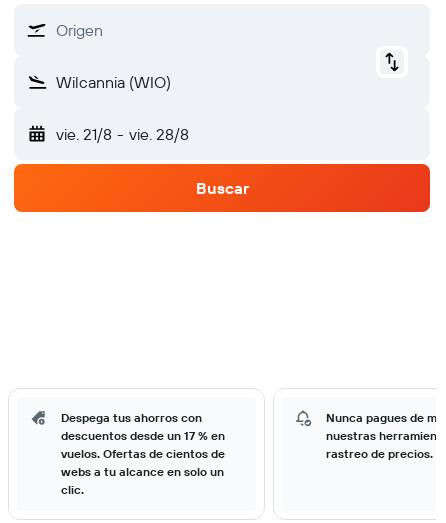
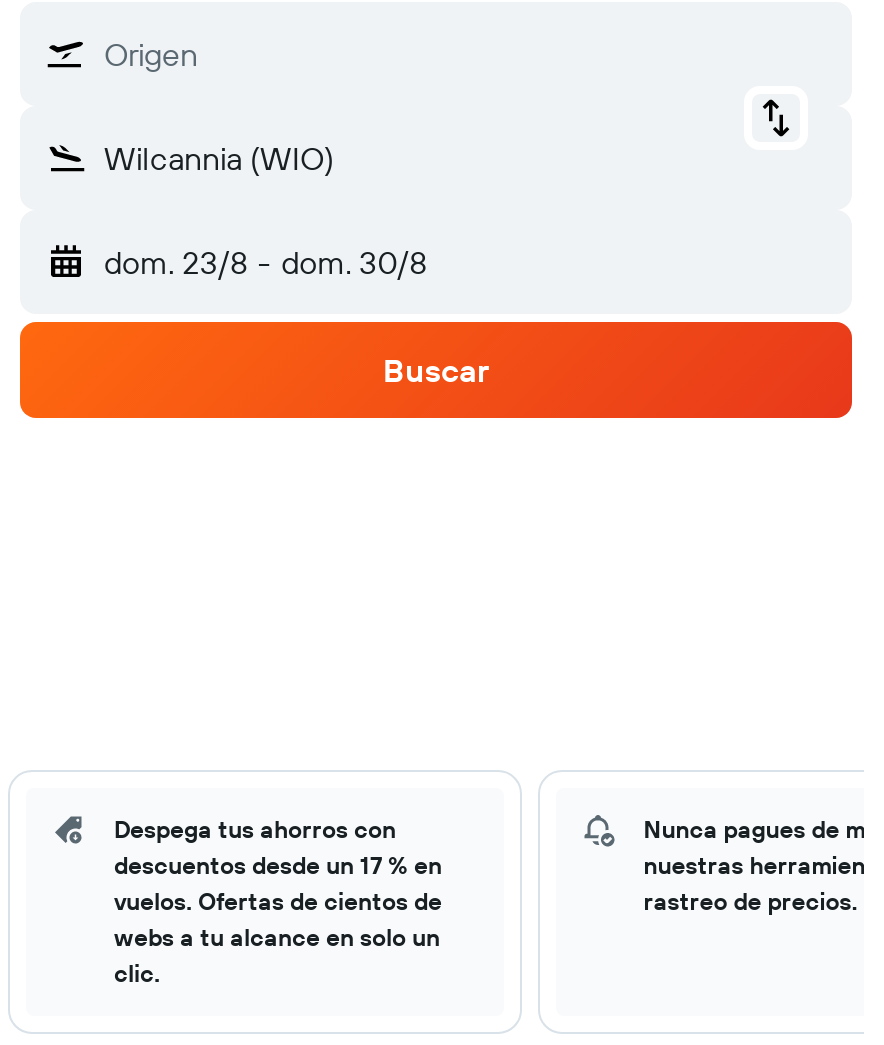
- vie. 21/8 - vie. 28/8
+ dom. 23/8 - dom. 30/8
